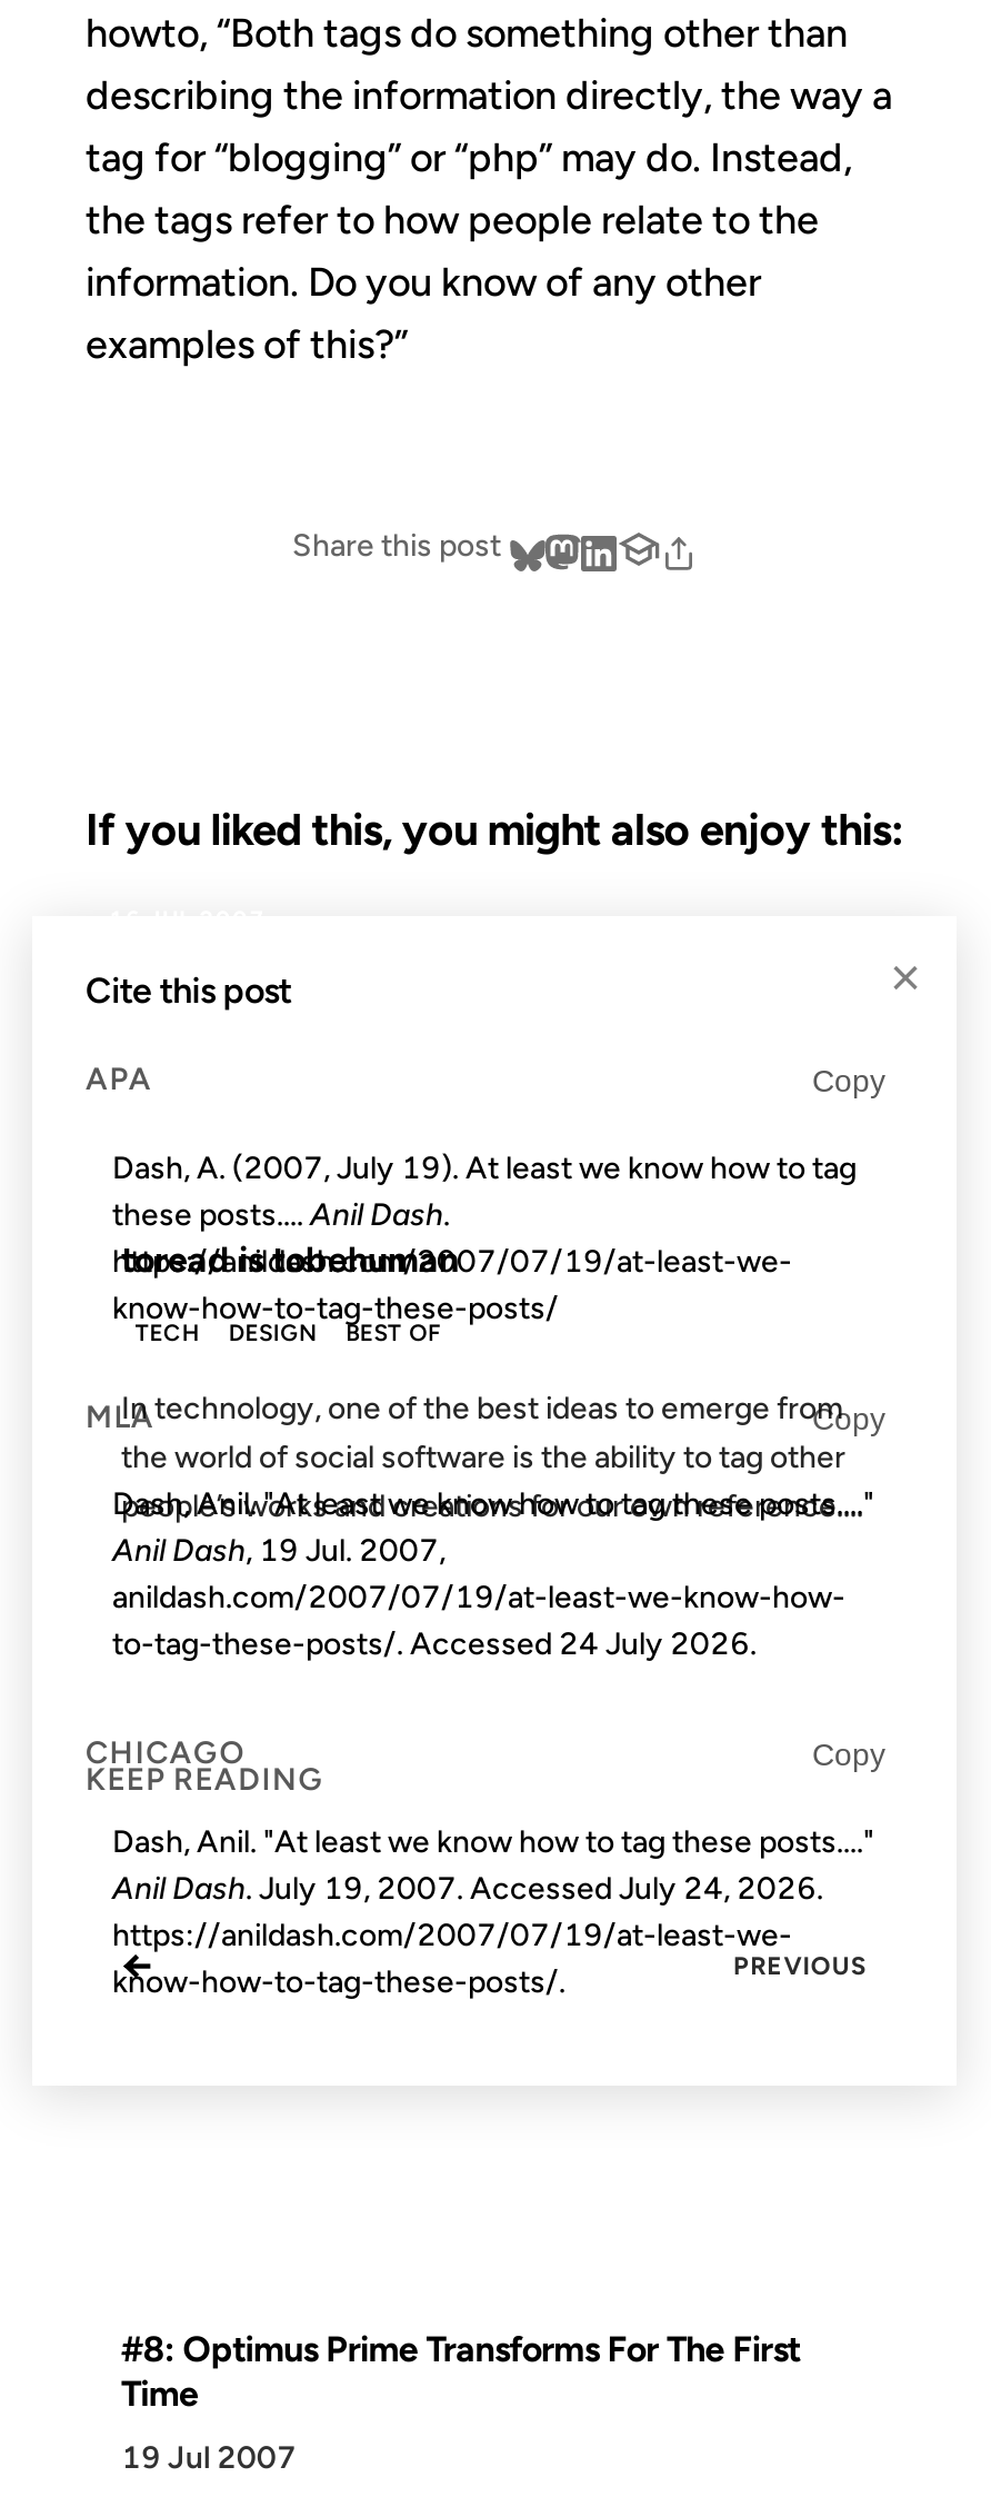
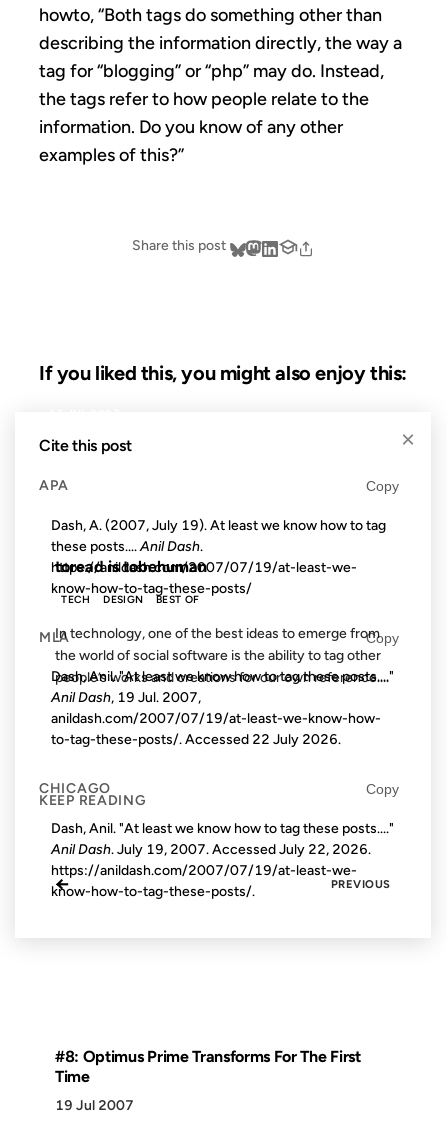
- to-tag-these-posts/. Accessed 24 July 2026.
+ to-tag-these-posts/. Accessed 22 July 2026.

- Anil Dash. July 19, 2007. Accessed July 24, 2026.
+ Anil Dash. July 19, 2007. Accessed July 22, 2026.
